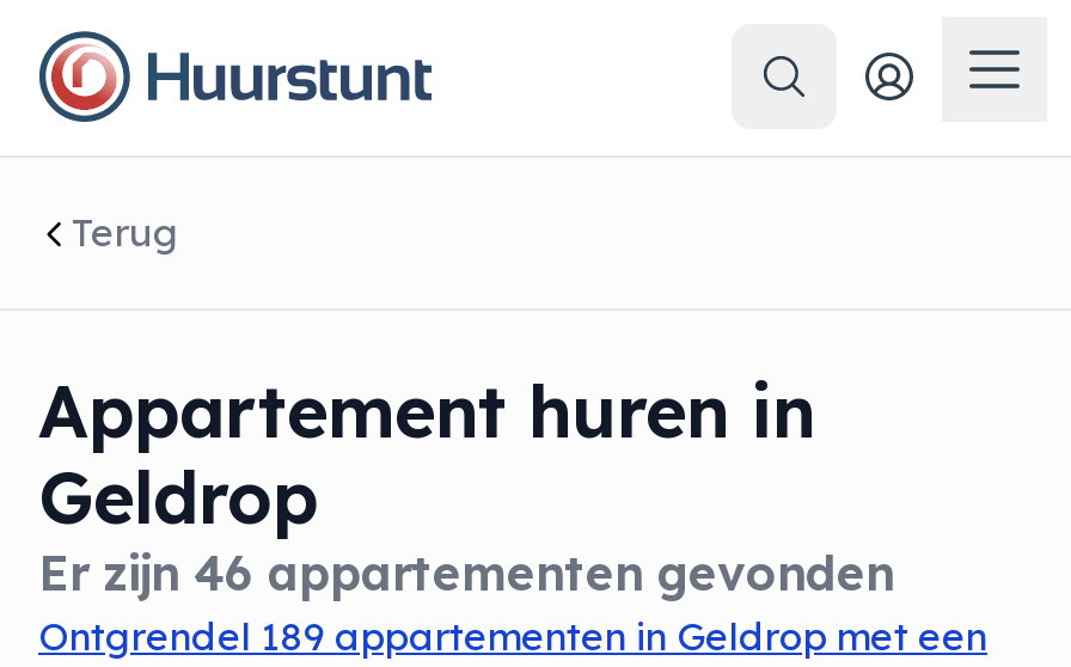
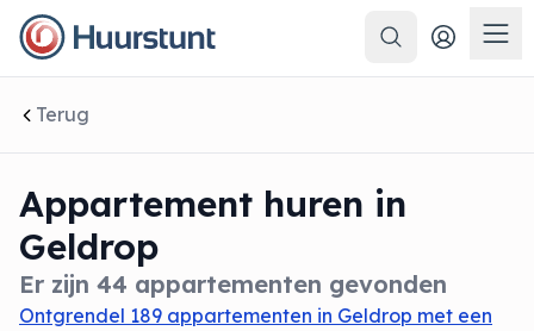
- Er zijn 46 appartementen gevonden
+ Er zijn 44 appartementen gevonden
